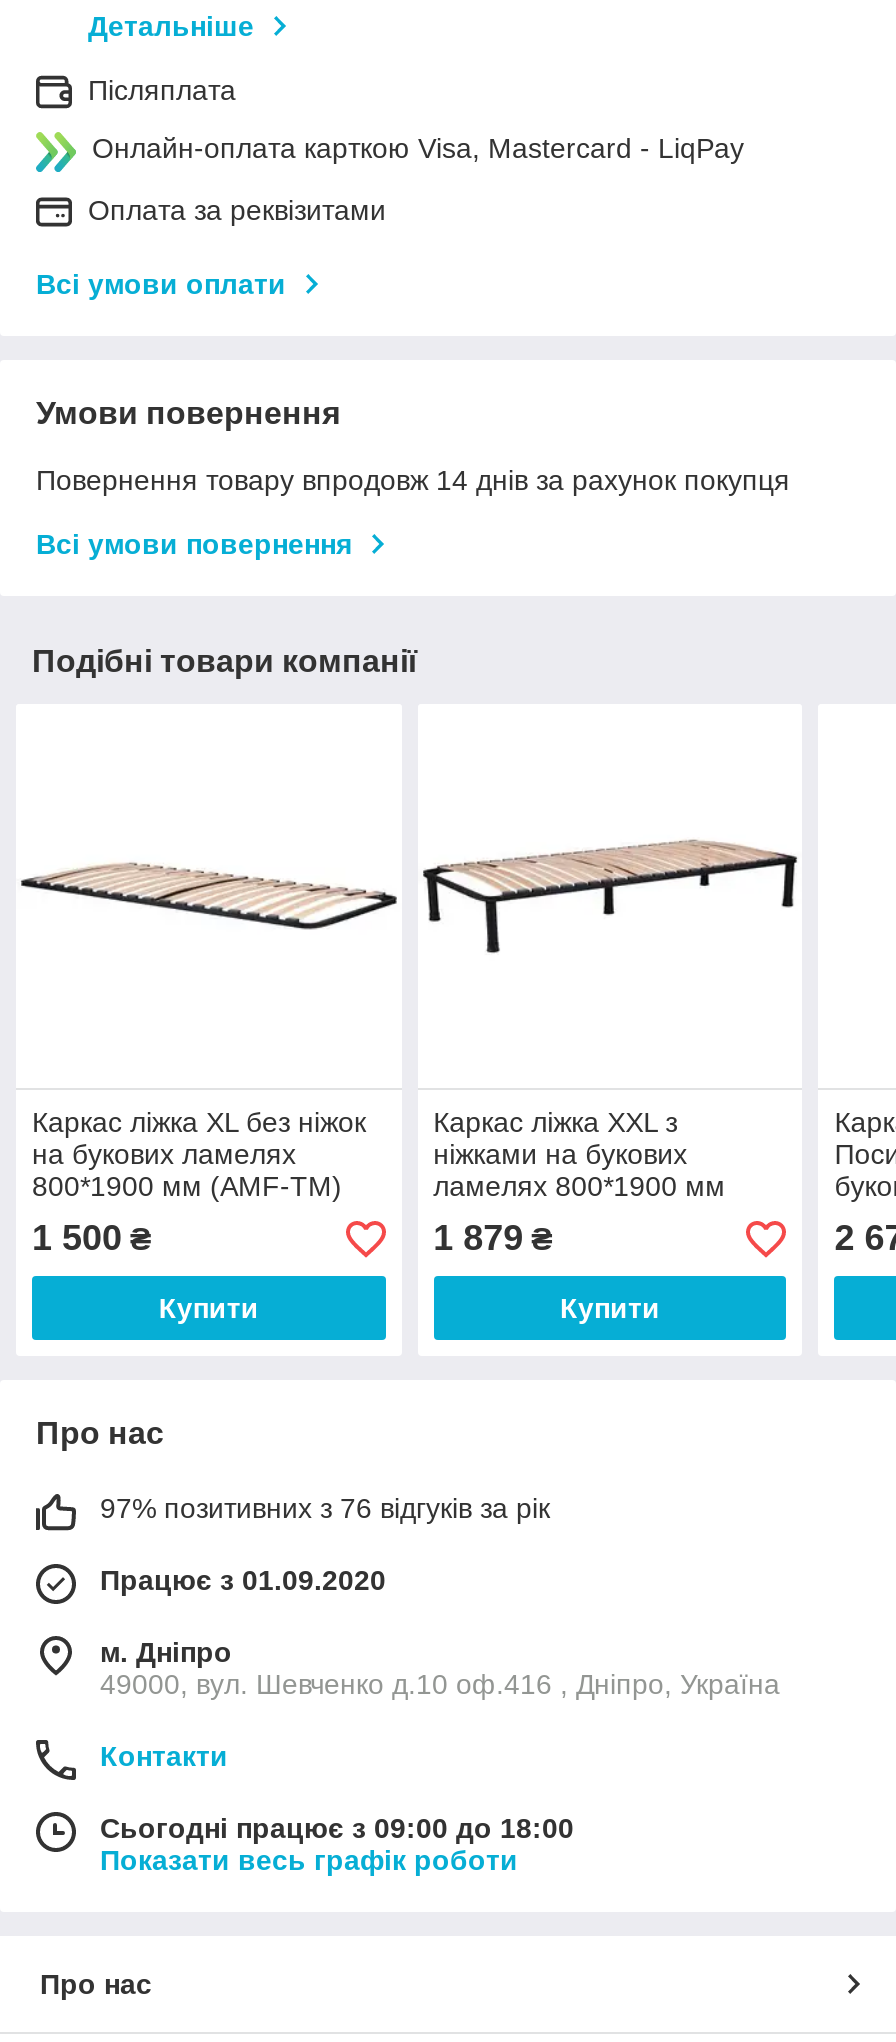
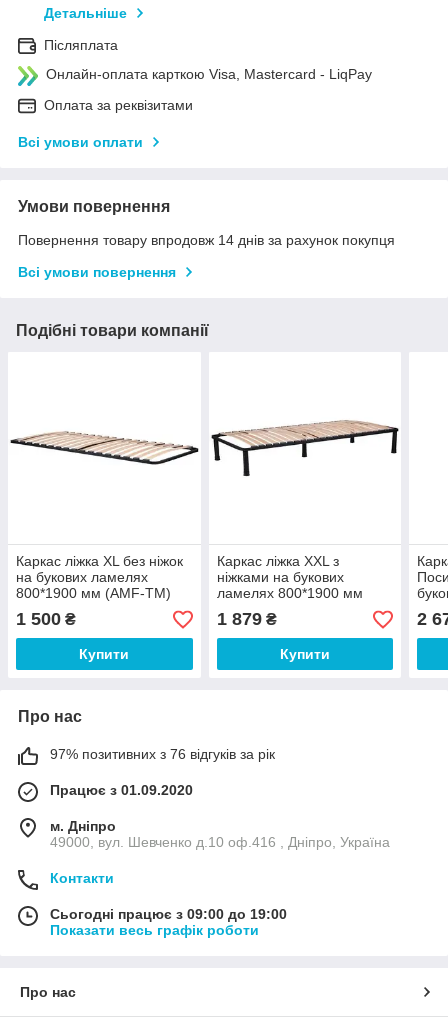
- Сьогодні працює з 09:00 до 18:00
+ Сьогодні працює з 09:00 до 19:00
